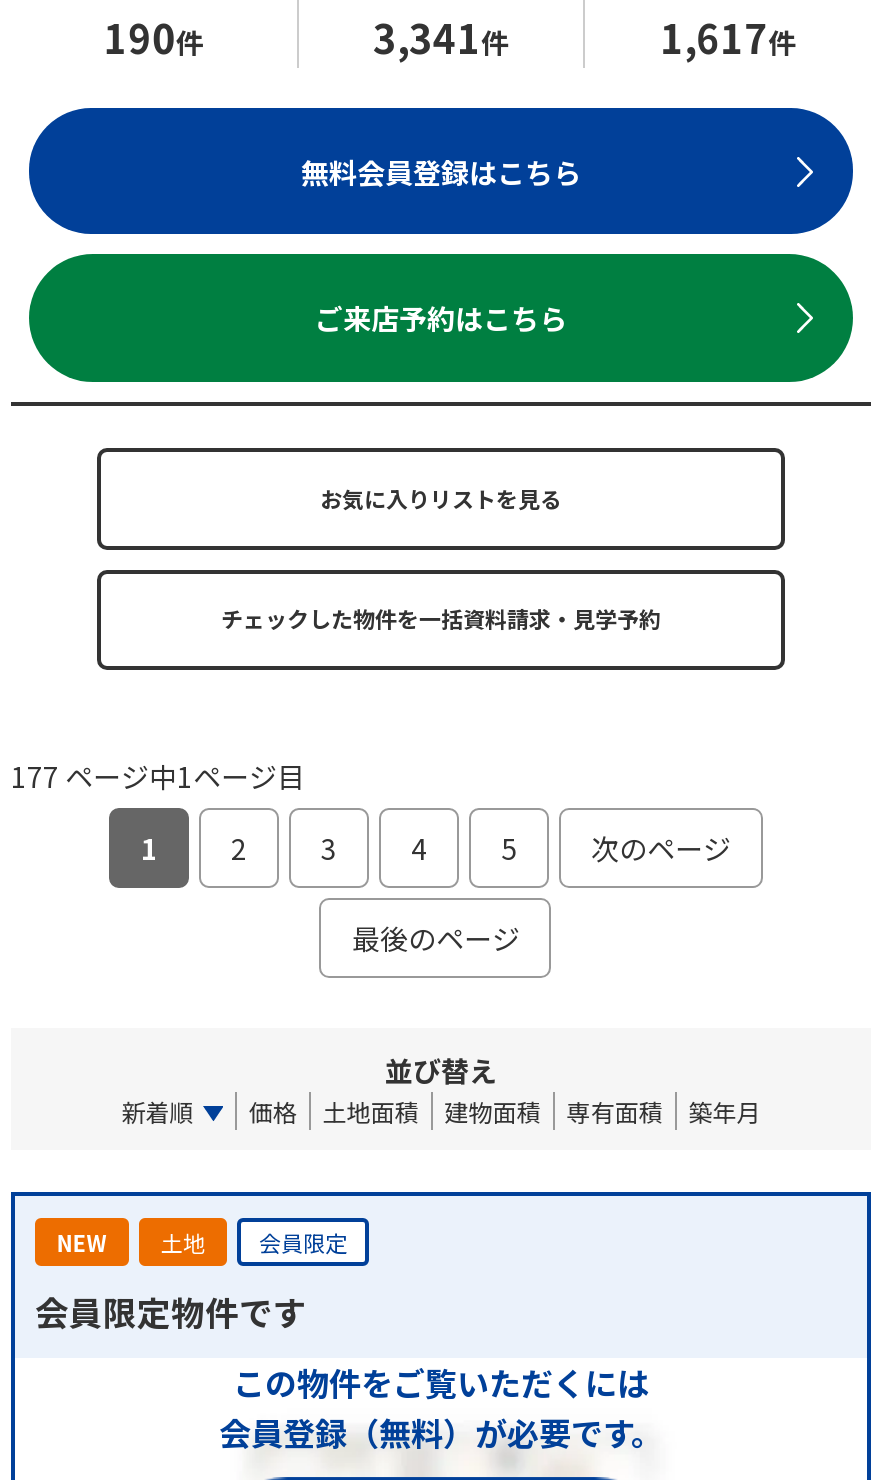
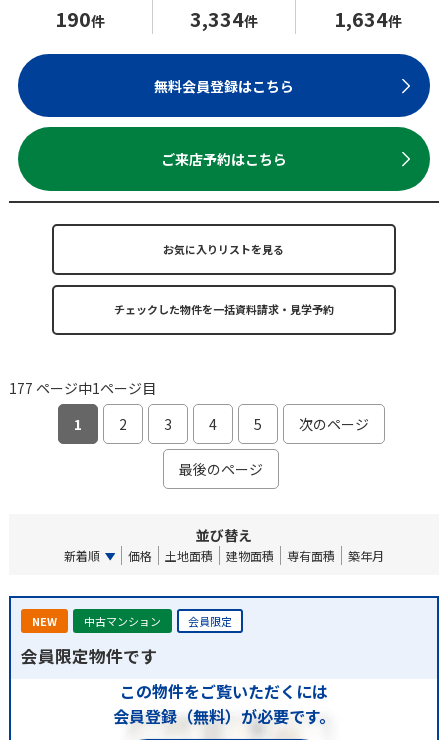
- 3,341件
+ 3,334件

- 1,617件
+ 1,634件

- 土地
+ 中古マンション
